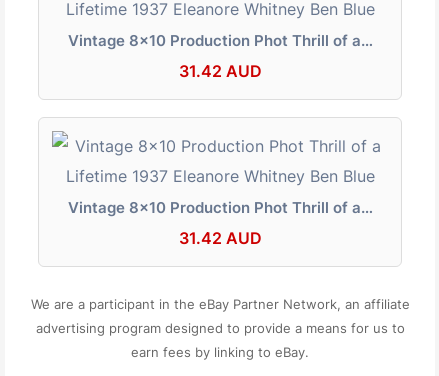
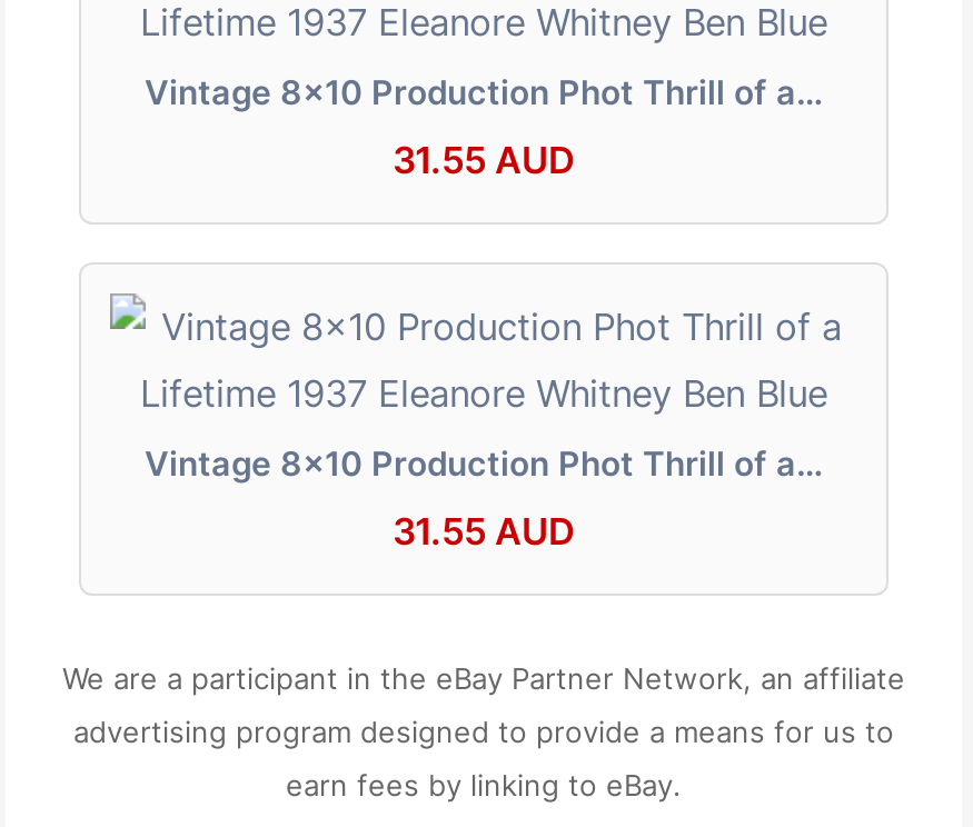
- 31.42 AUD
+ 31.55 AUD

- 31.42 AUD
+ 31.55 AUD
